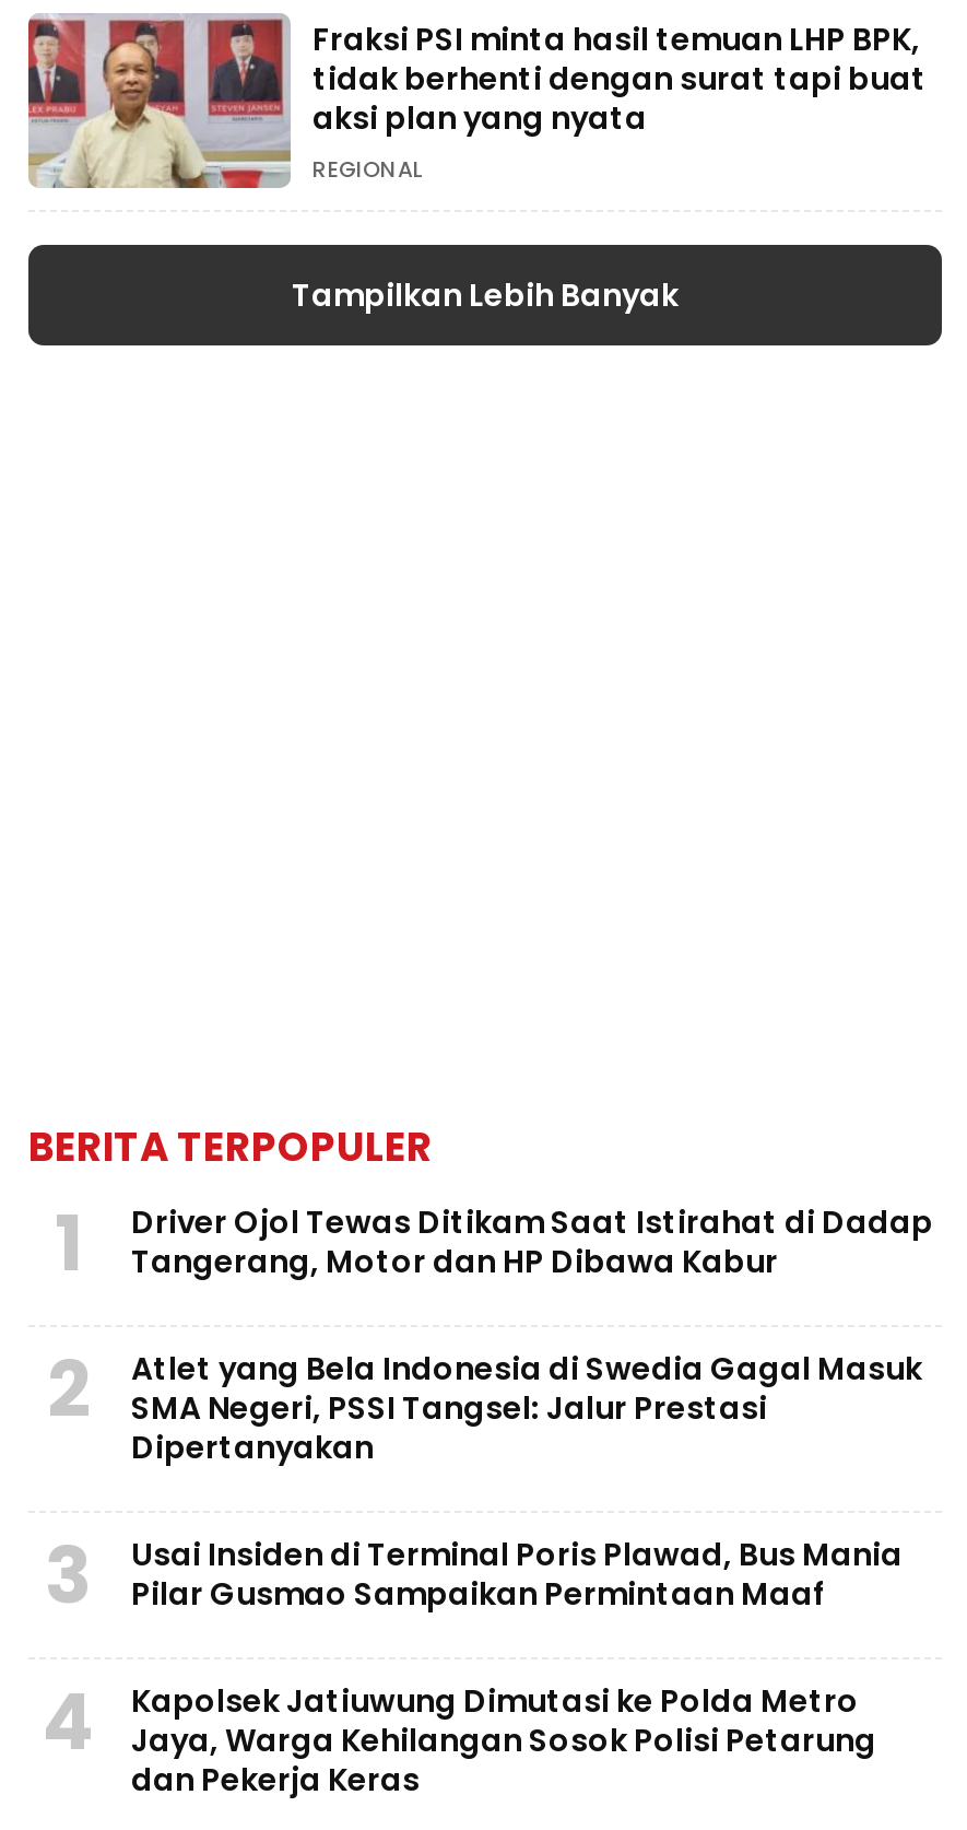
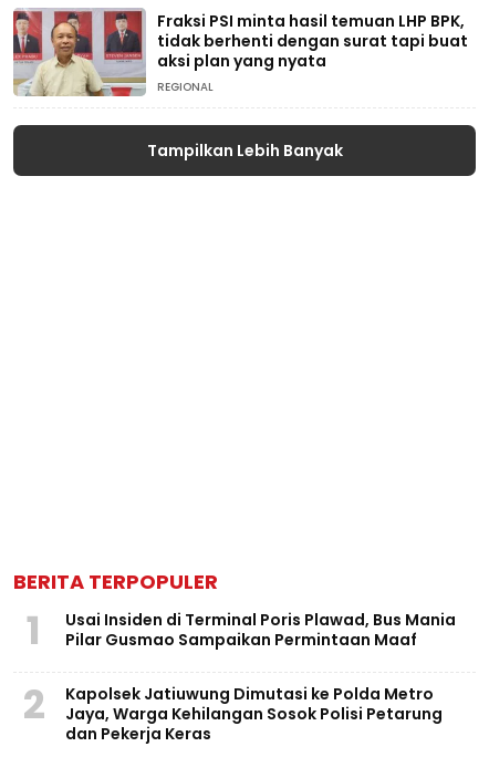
- Driver Ojol Tewas Ditikam Saat Istirahat di Dadap
- Tangerang, Motor dan HP Dibawa Kabur
- 2
- Atlet yang Bela Indonesia di Swedia Gagal Masuk
- SMA Negeri, PSSI Tangsel: Jalur Prestasi
- Dipertanyakan
- 3

- 4 Kapolsek Jatiuwung Dimutasi ke Polda Metro Jaya, Warga Kehilangan Sosok Polisi Petarung
+ 2 Kapolsek Jatiuwung Dimutasi ke Polda Metro Jaya, Warga Kehilangan Sosok Polisi Petarung
